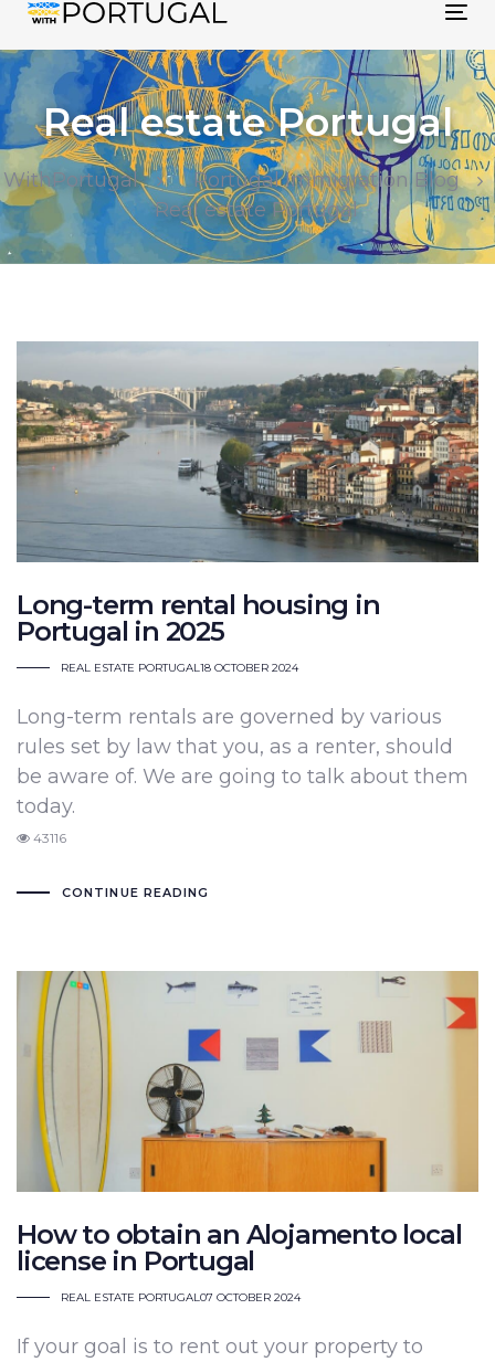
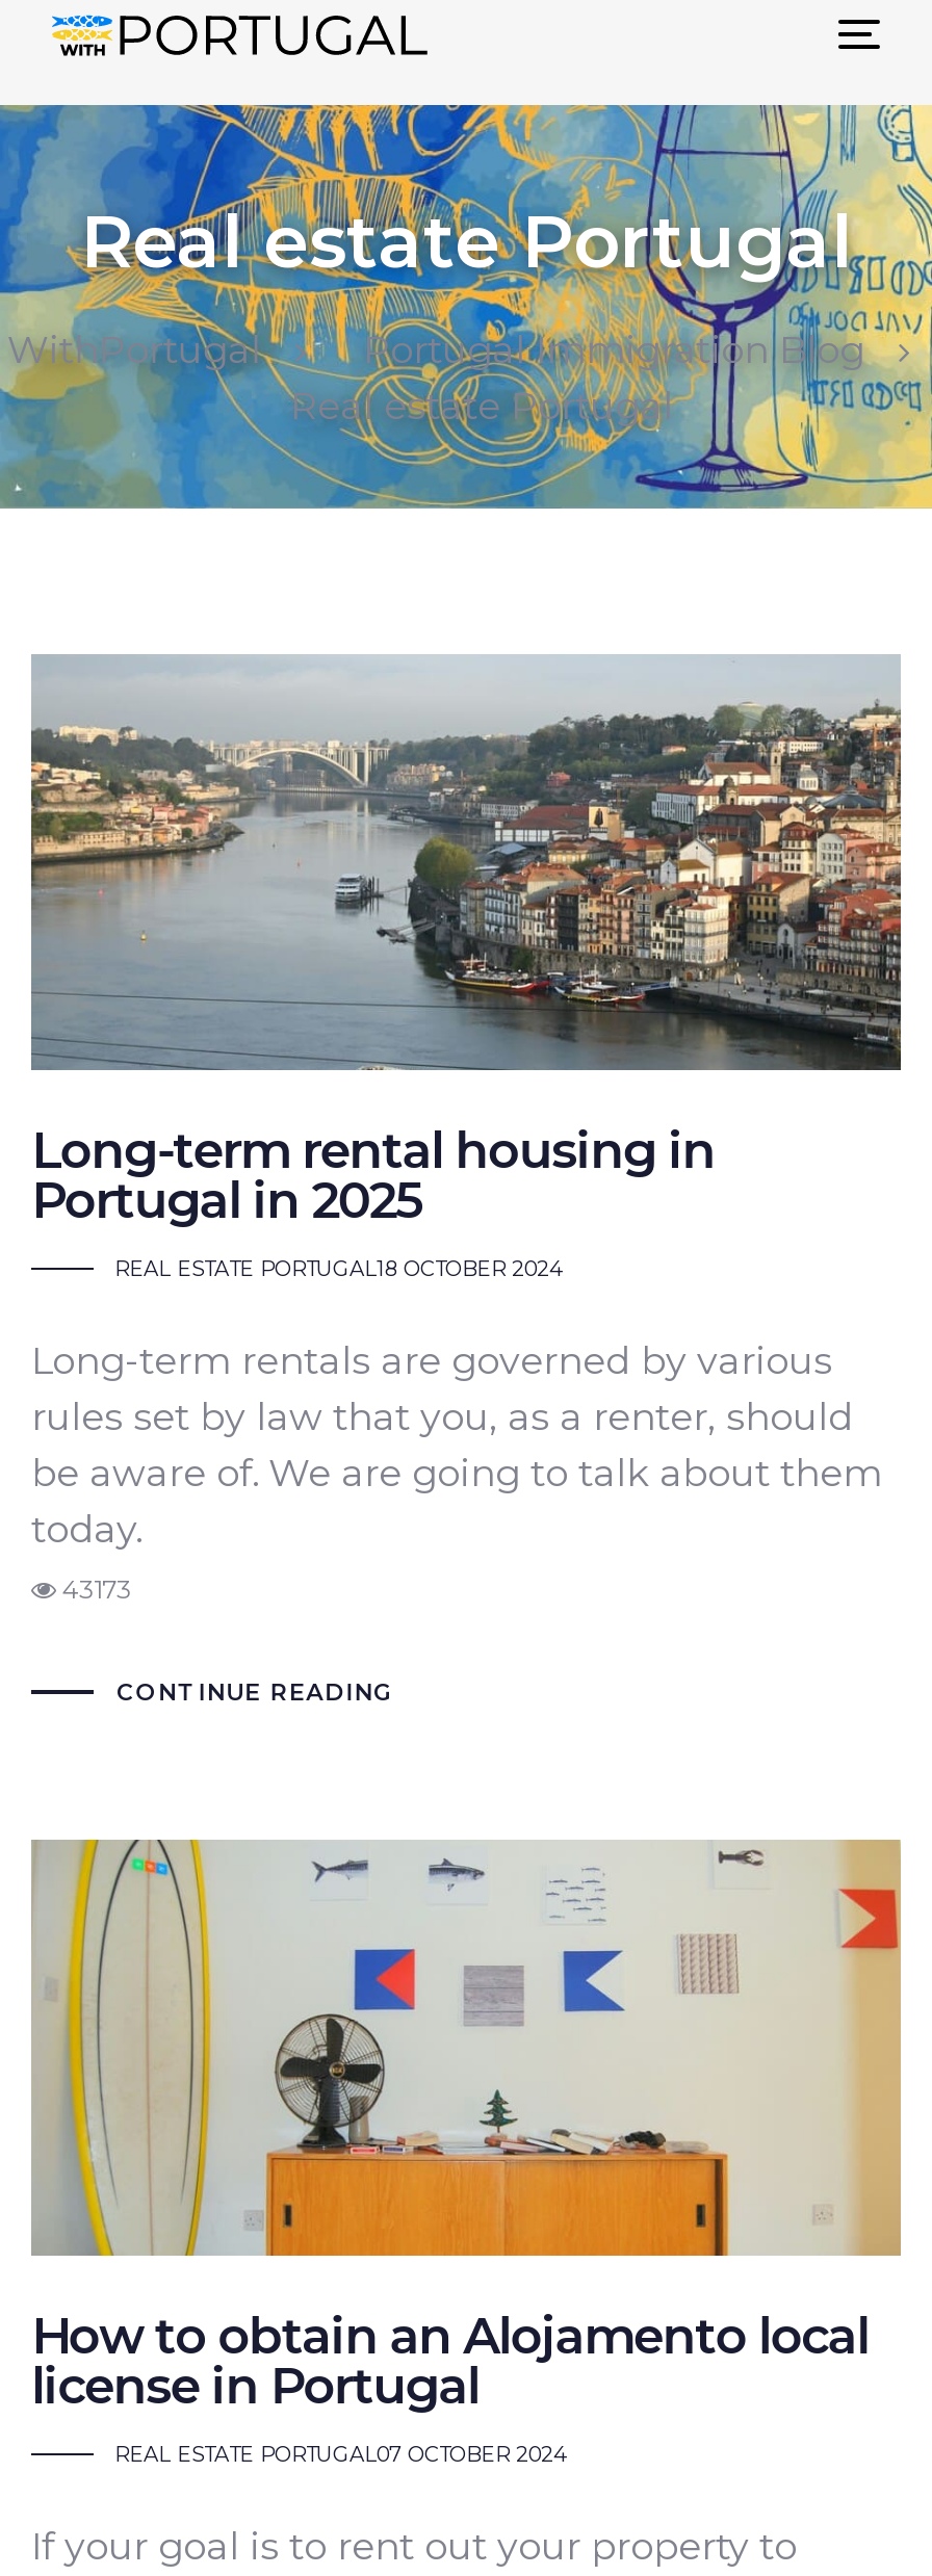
- 43116
+ 43173
